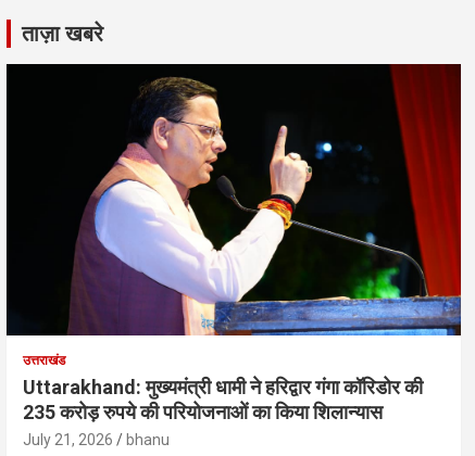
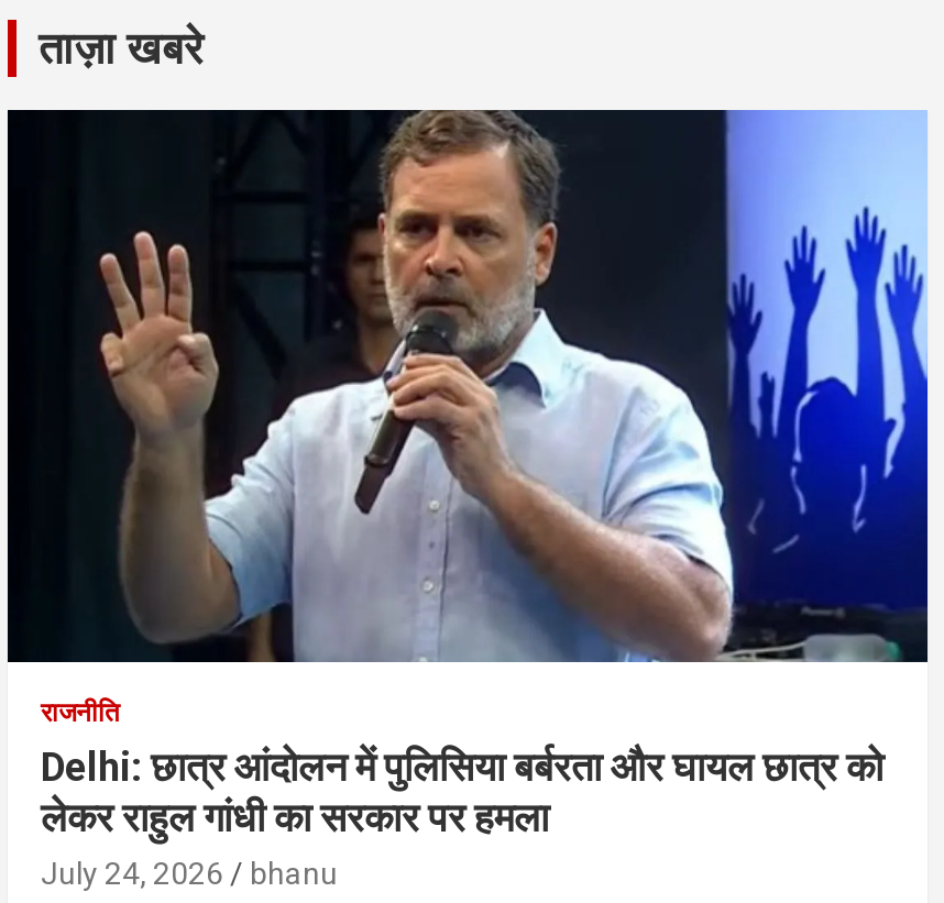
- [image]
- उत्तराखंड
- Uttarakhand: मुख्यमंत्री धामी ने हरिद्वार गंगा कॉरिडोर की
- 235 करोड़ रुपये की परियोजनाओं का किया शिलान्यास
- July 21, 2026
+ [image]
+ राजनीति
+ Delhi: छात्र आंदोलन में पुलिसिया बर्बरता और घायल छात्र को
+ लेकर राहुल गांधी का सरकार पर हमला
+ July 24, 2026
